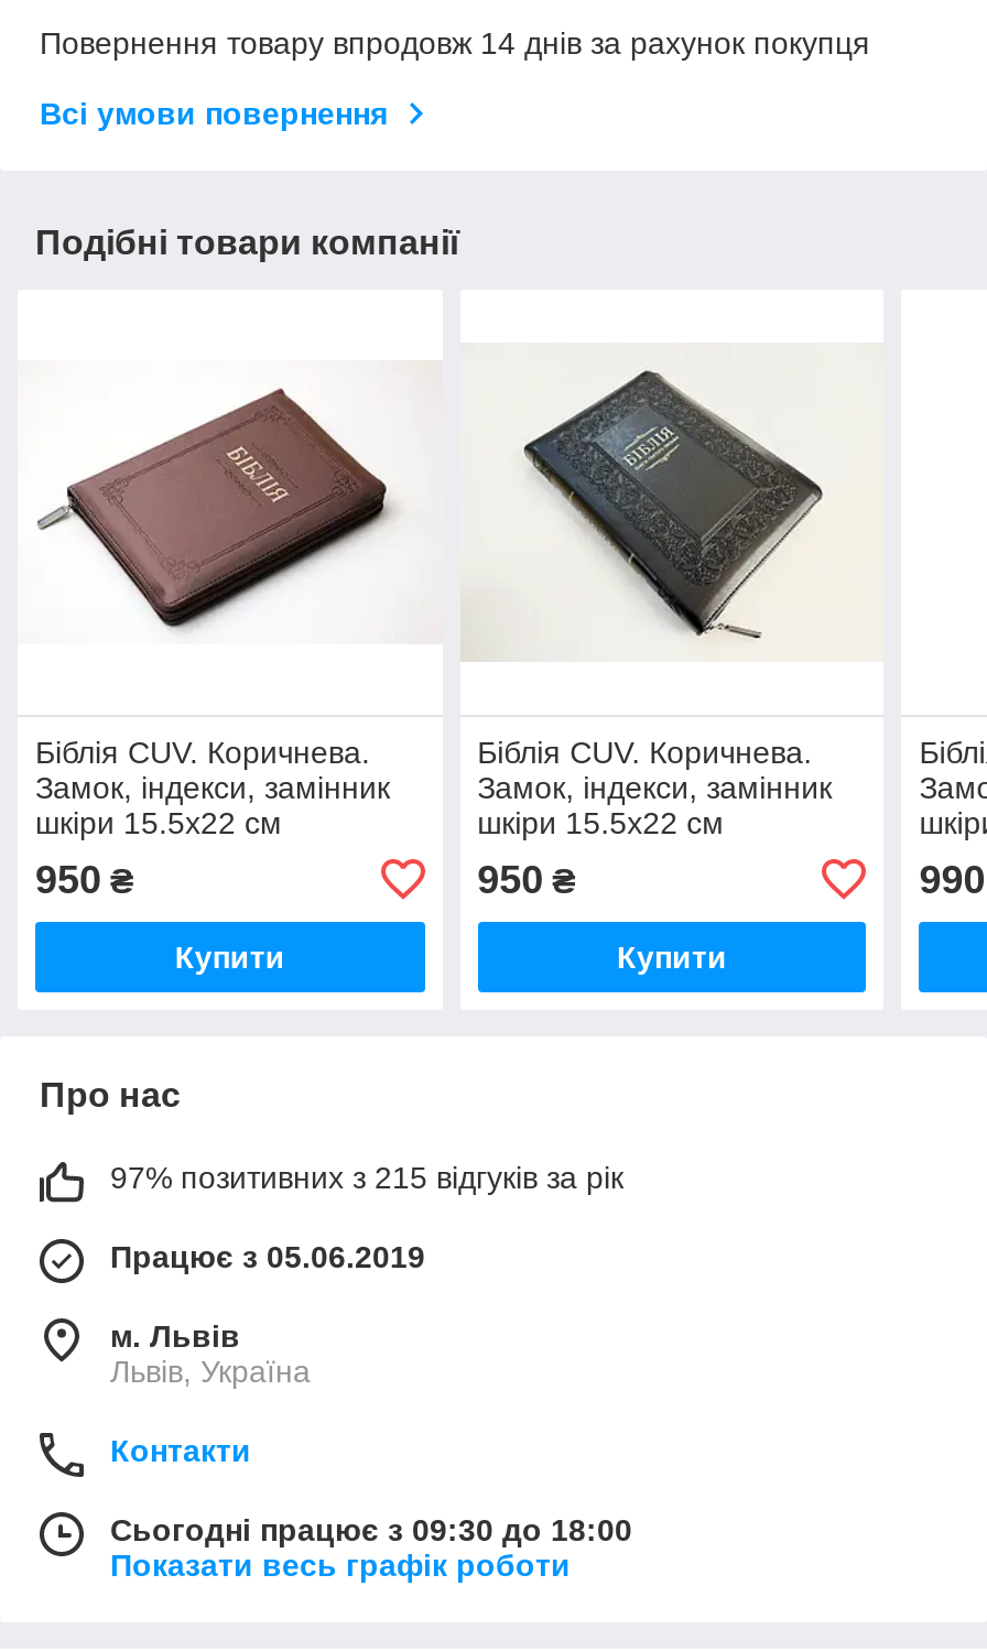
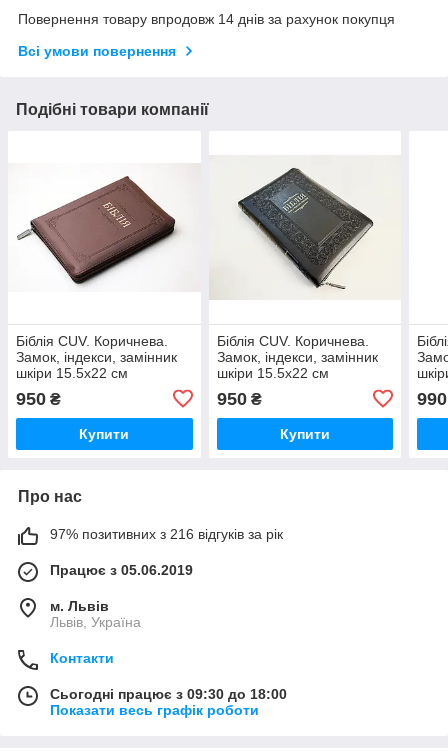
- 97% позитивних з 215 відгуків за рік
+ 97% позитивних з 216 відгуків за рік
